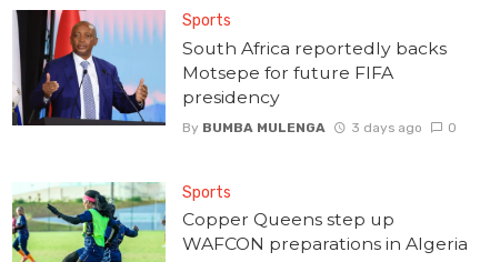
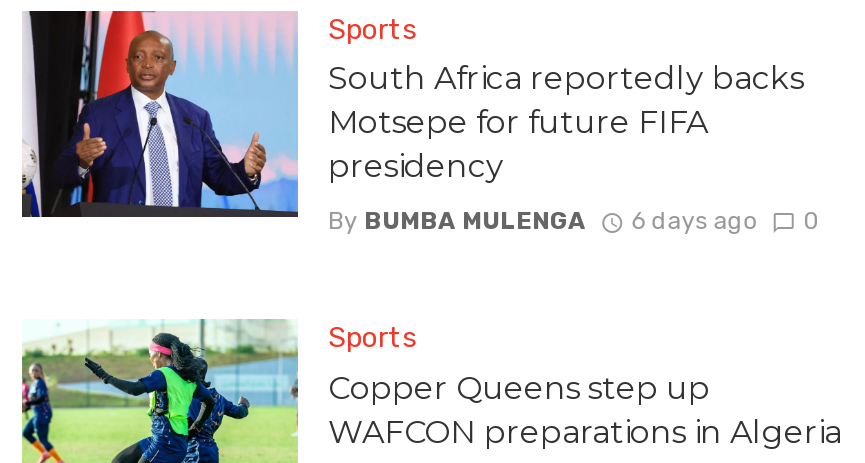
- By BUMBA MULENGA 3 days ago 0
+ By BUMBA MULENGA 6 days ago 0
